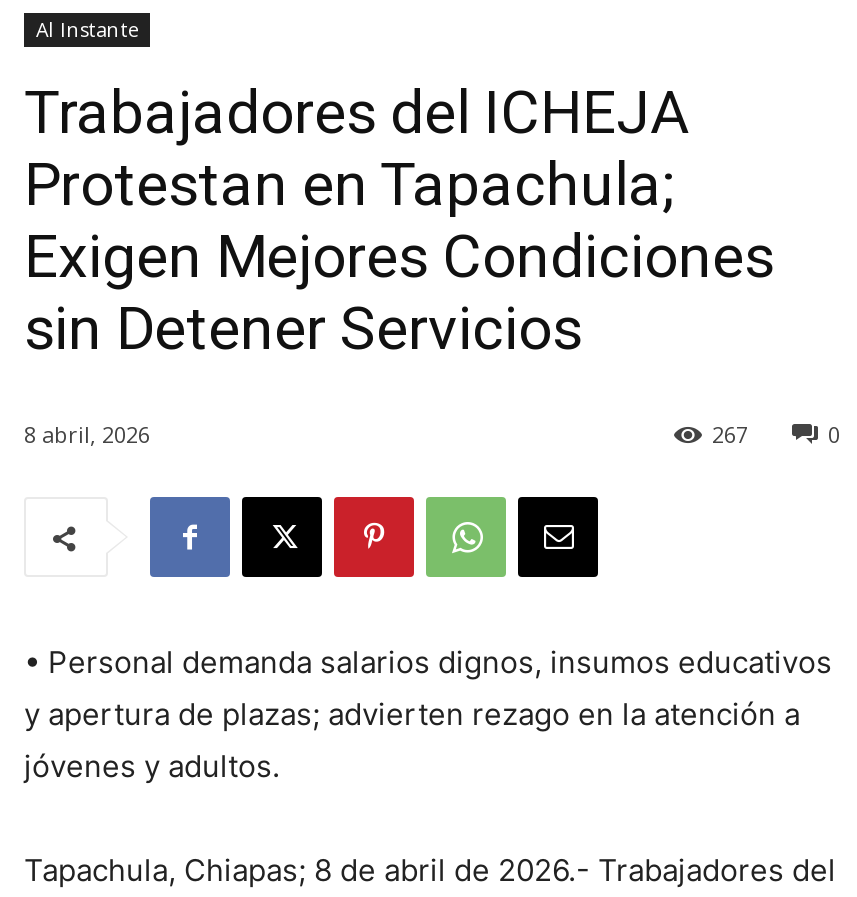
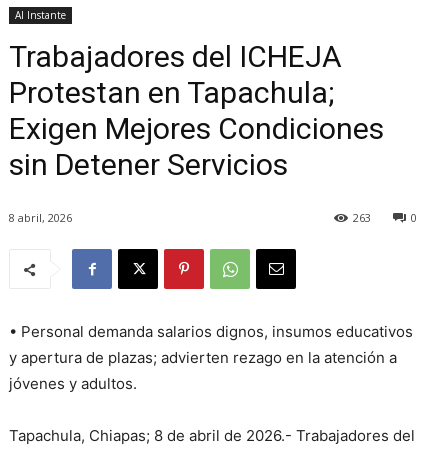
- 267
+ 263
